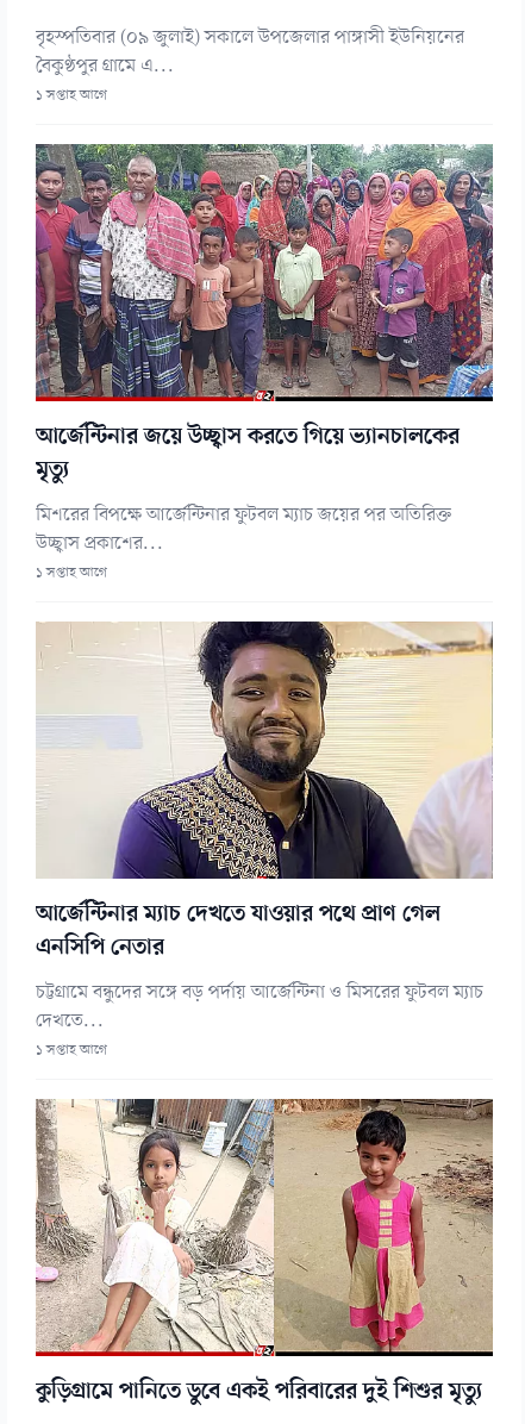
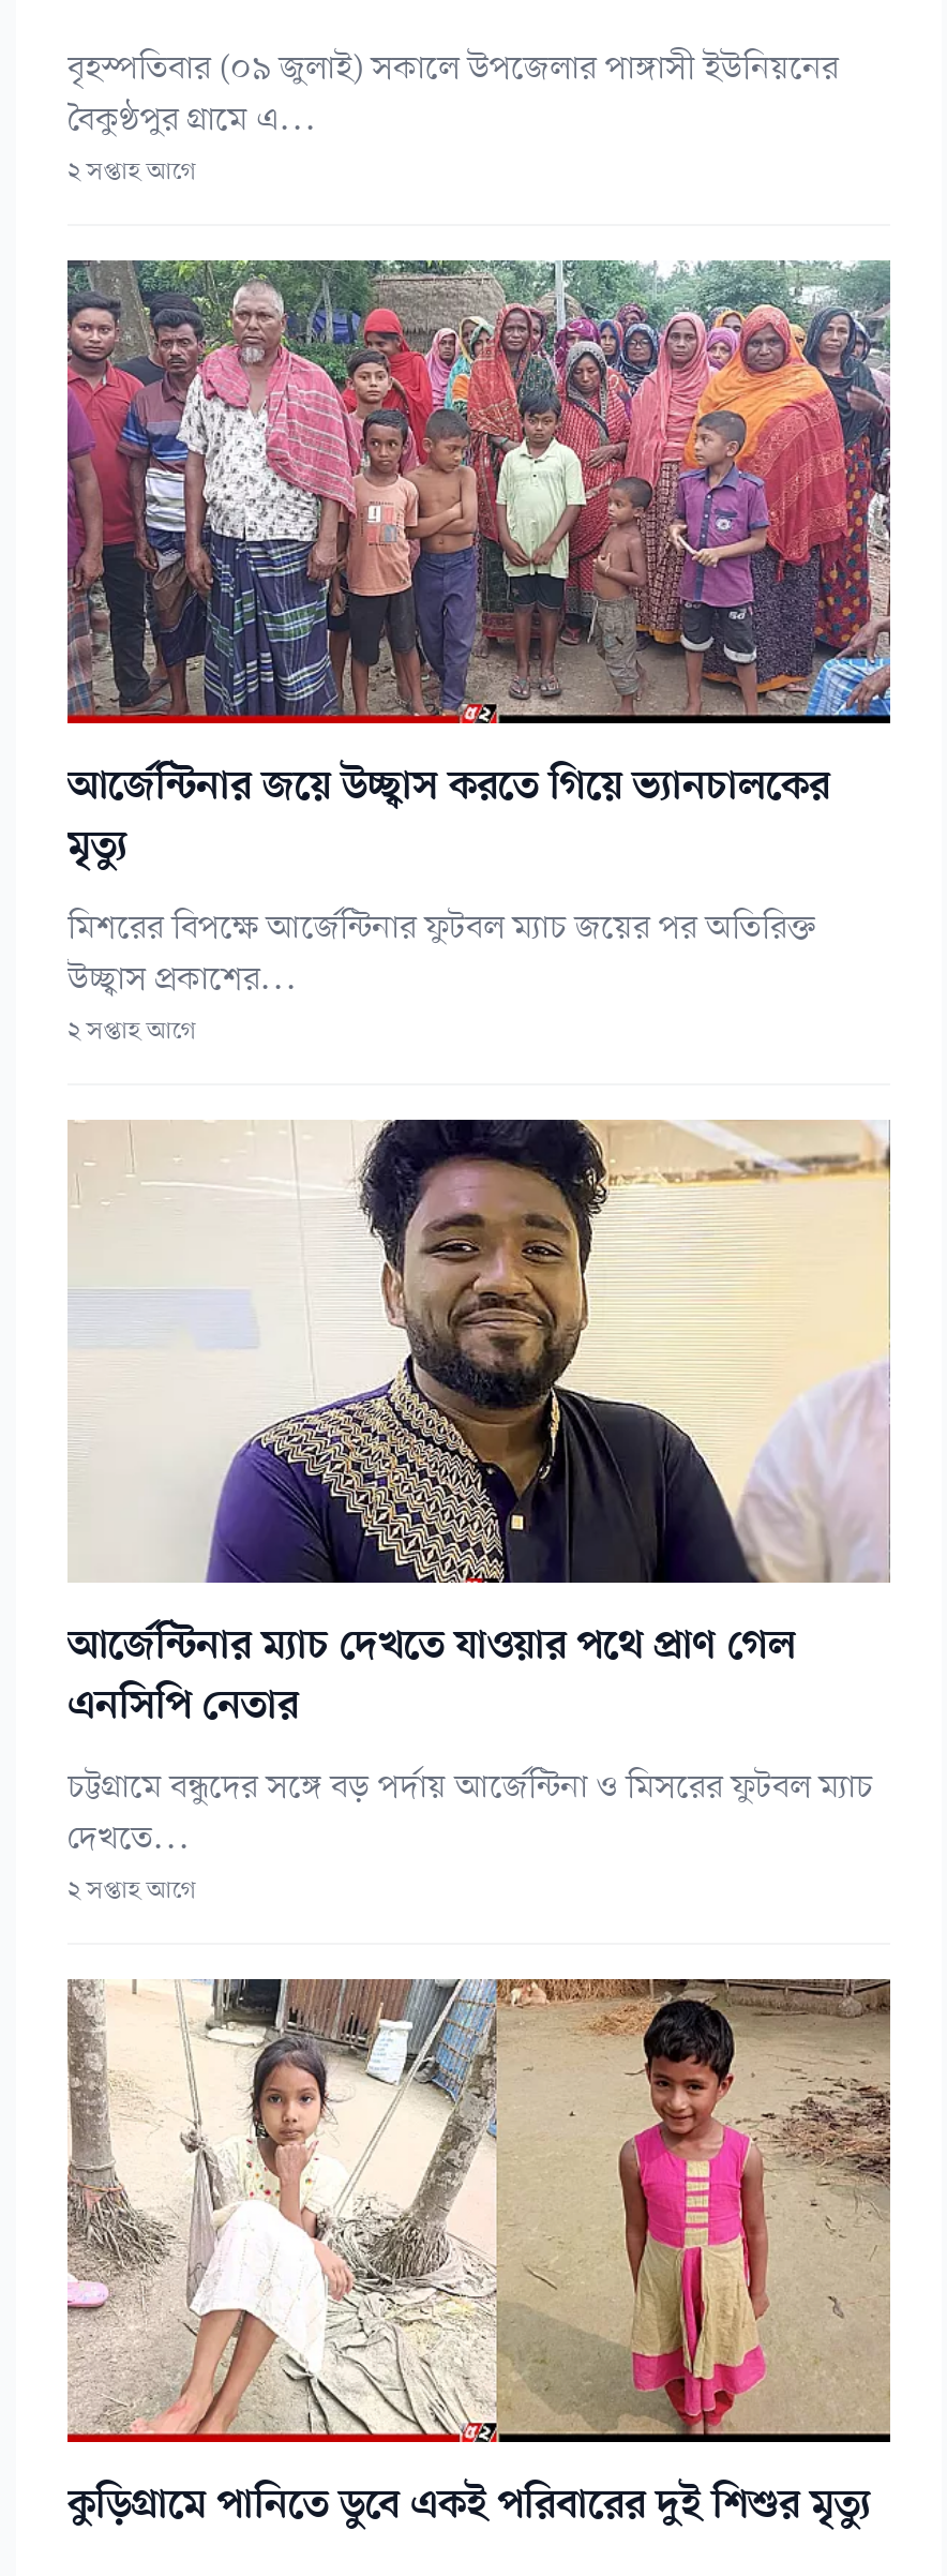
- ১ সপ্তাহ আগে
+ ২ সপ্তাহ আগে

- ১ সপ্তাহ আগে
+ ২ সপ্তাহ আগে

- ১ সপ্তাহ আগে
+ ২ সপ্তাহ আগে
